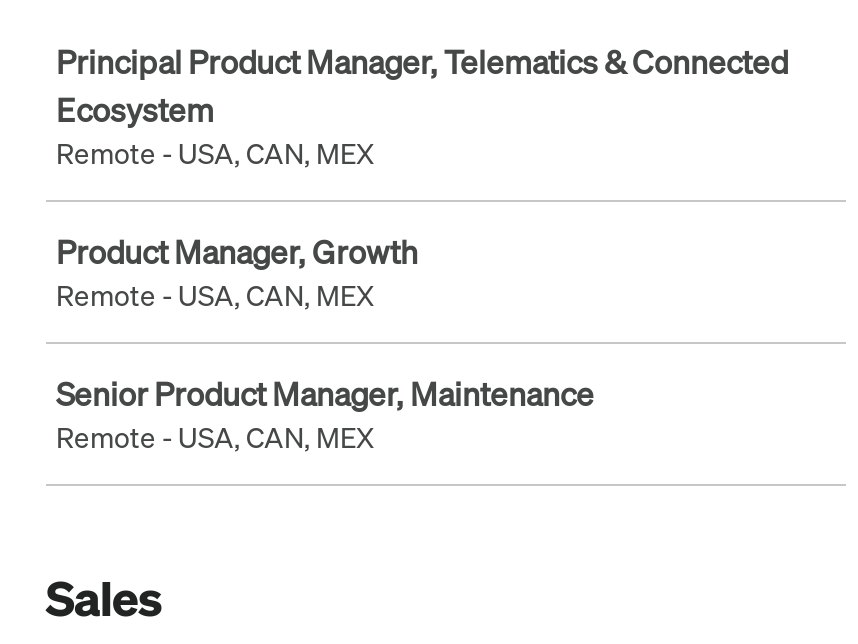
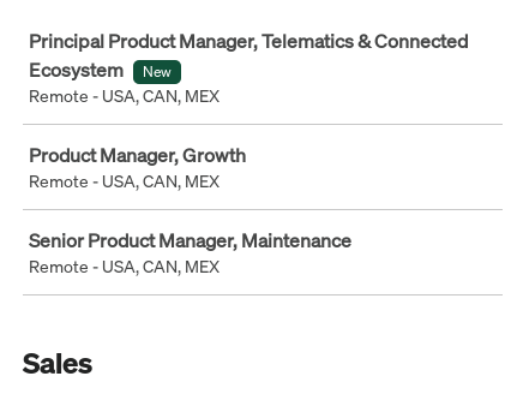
+ New
